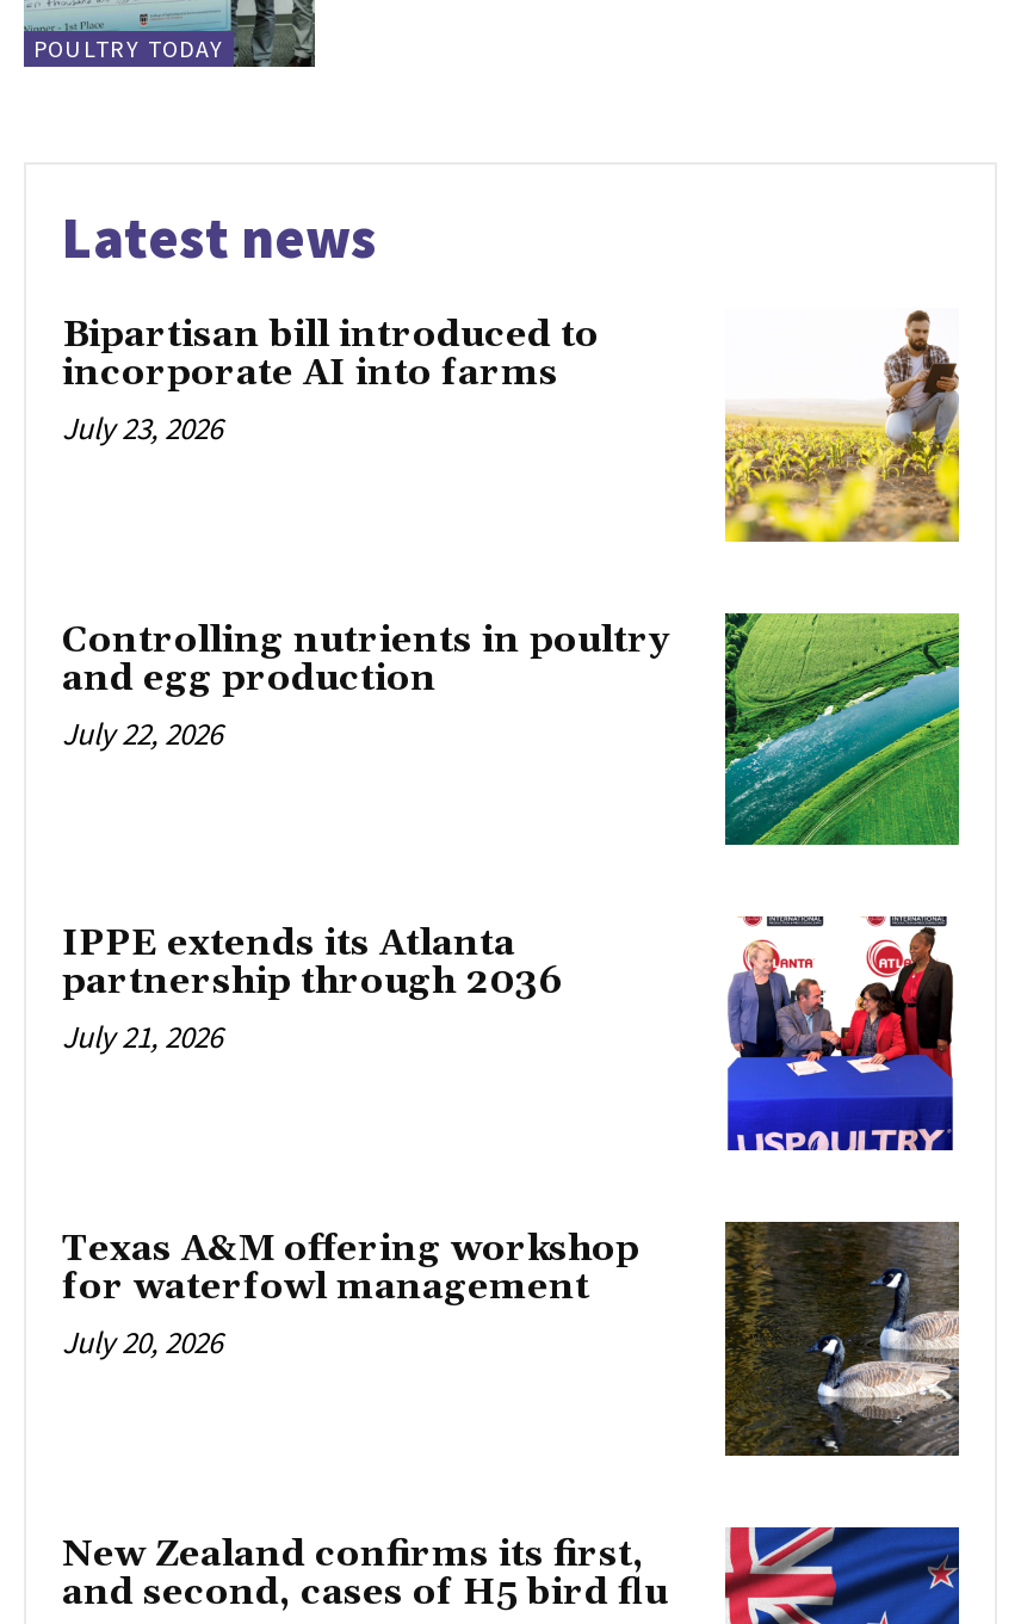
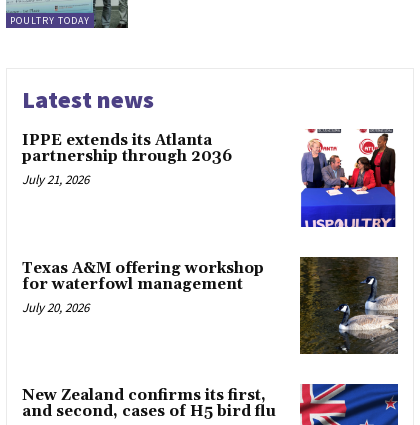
- Bipartisan bill introduced to
- incorporate AI into farms
- July 23, 2026

- [image]

- [image]
- Controlling nutrients in poultry
- and egg production
- July 22, 2026
